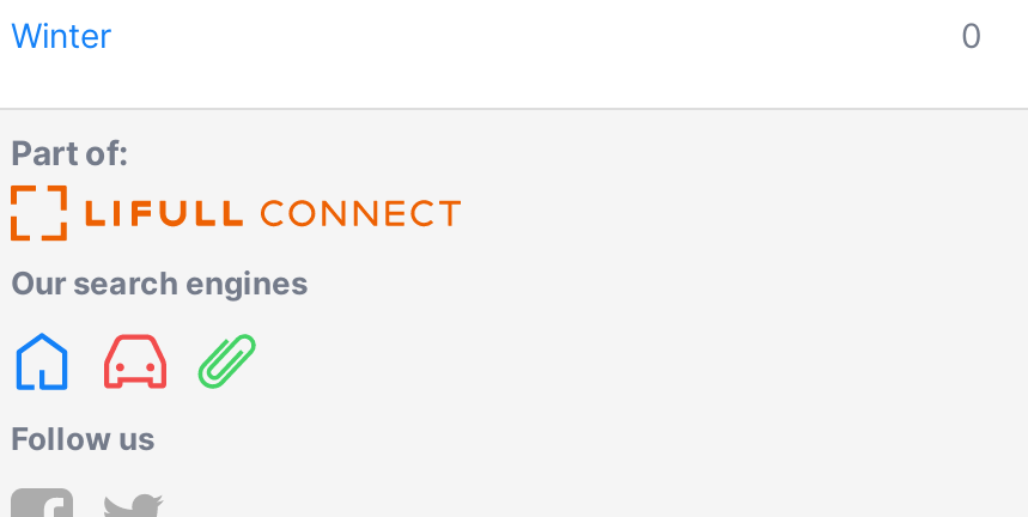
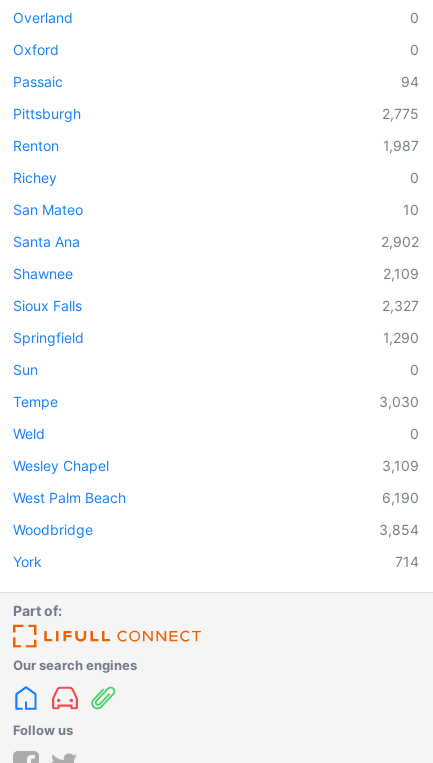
- Winter
+ Overland

+ Oxford
+ 0
+ Passaic
+ 94
+ Pittsburgh
+ 2,775
+ Renton
+ 1,987
+ Richey
+ 0
+ San Mateo
+ 10
+ Santa Ana
+ 2,902
+ Shawnee
+ 2,109
+ Sioux Falls
+ 2,327
+ Springfield
+ 1,290
+ Sun
+ 0
+ Tempe
+ 3,030
+ Weld
+ 0
+ Wesley Chapel
+ 3,109
+ West Palm Beach
+ 6,190
+ Woodbridge
+ 3,854
+ York
+ 714
